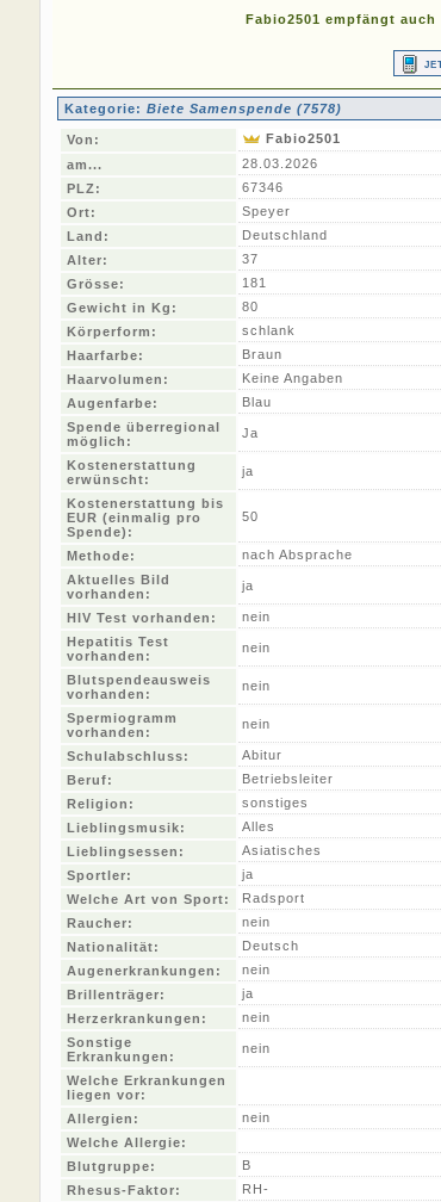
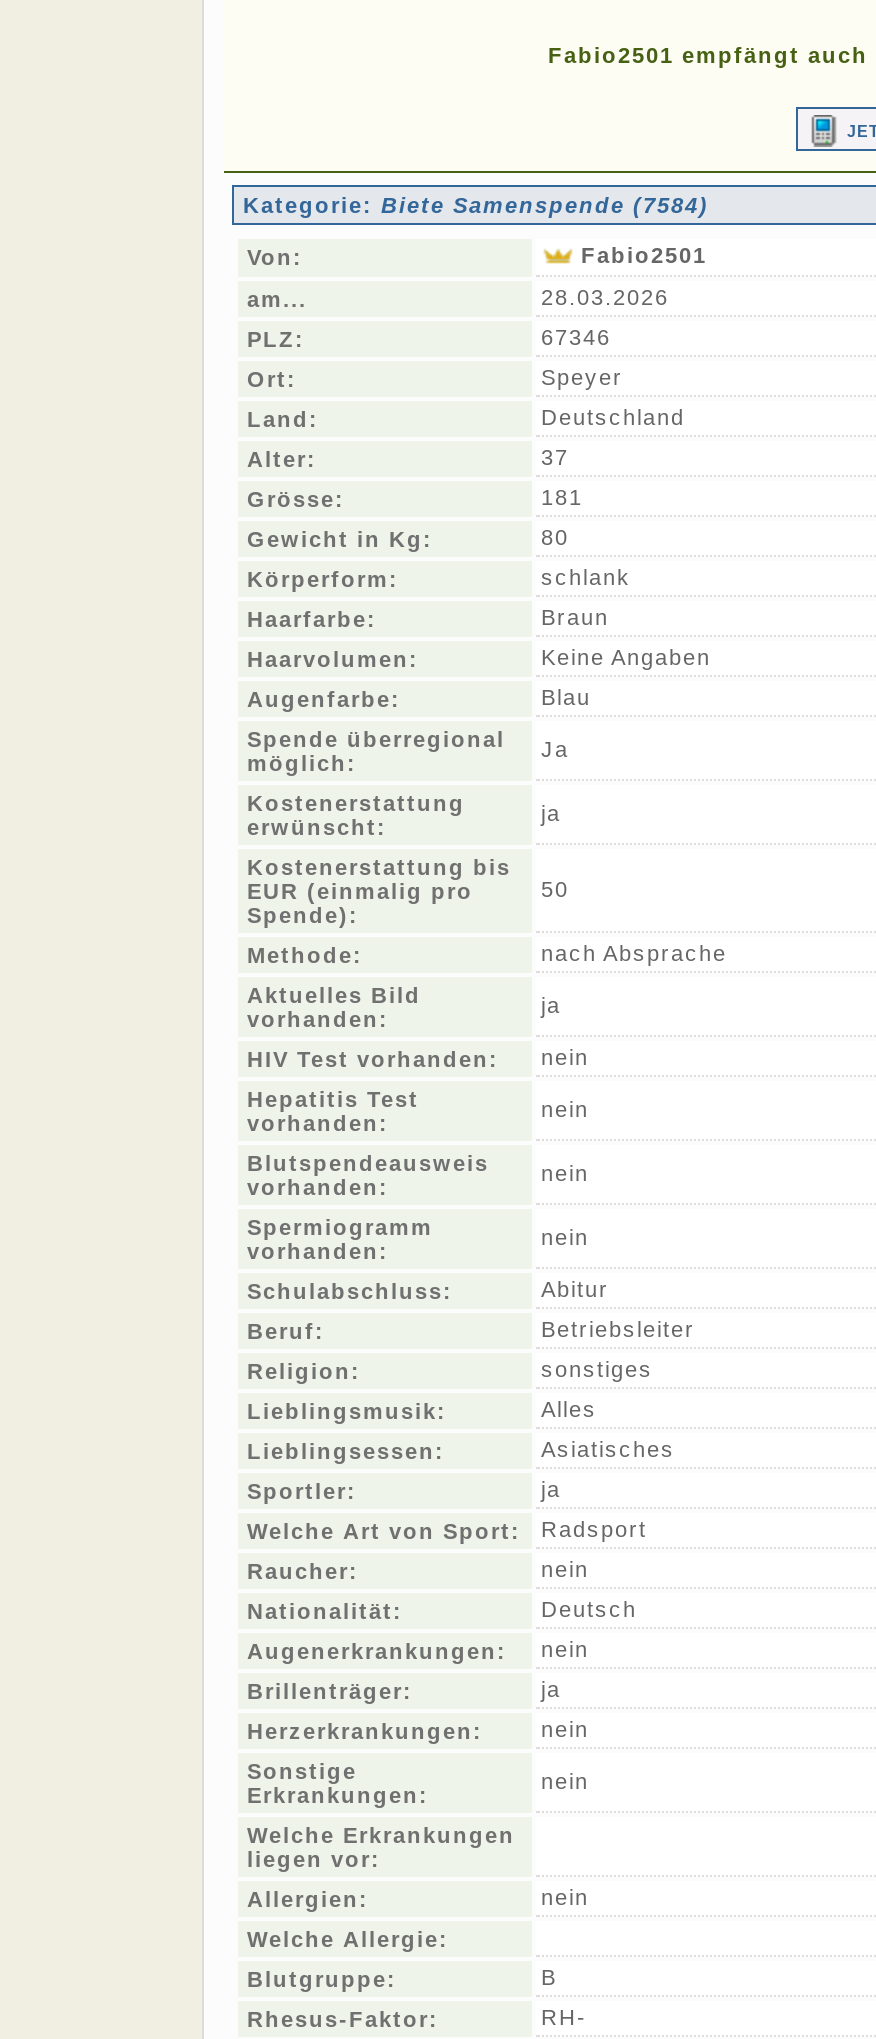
- Kategorie: Biete Samenspende (7578)
+ Kategorie: Biete Samenspende (7584)
